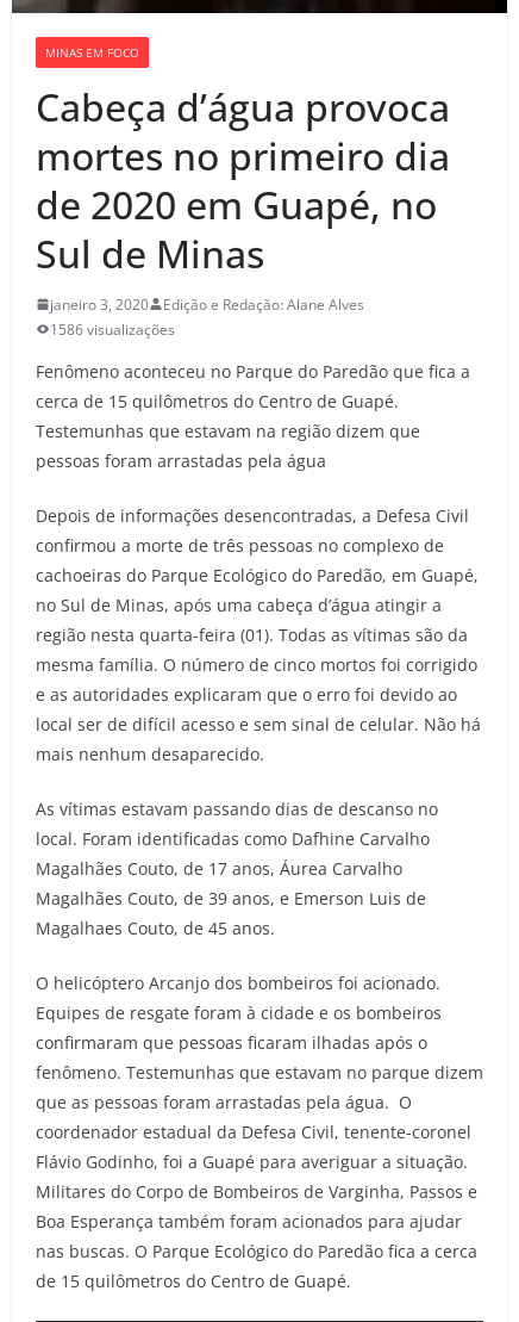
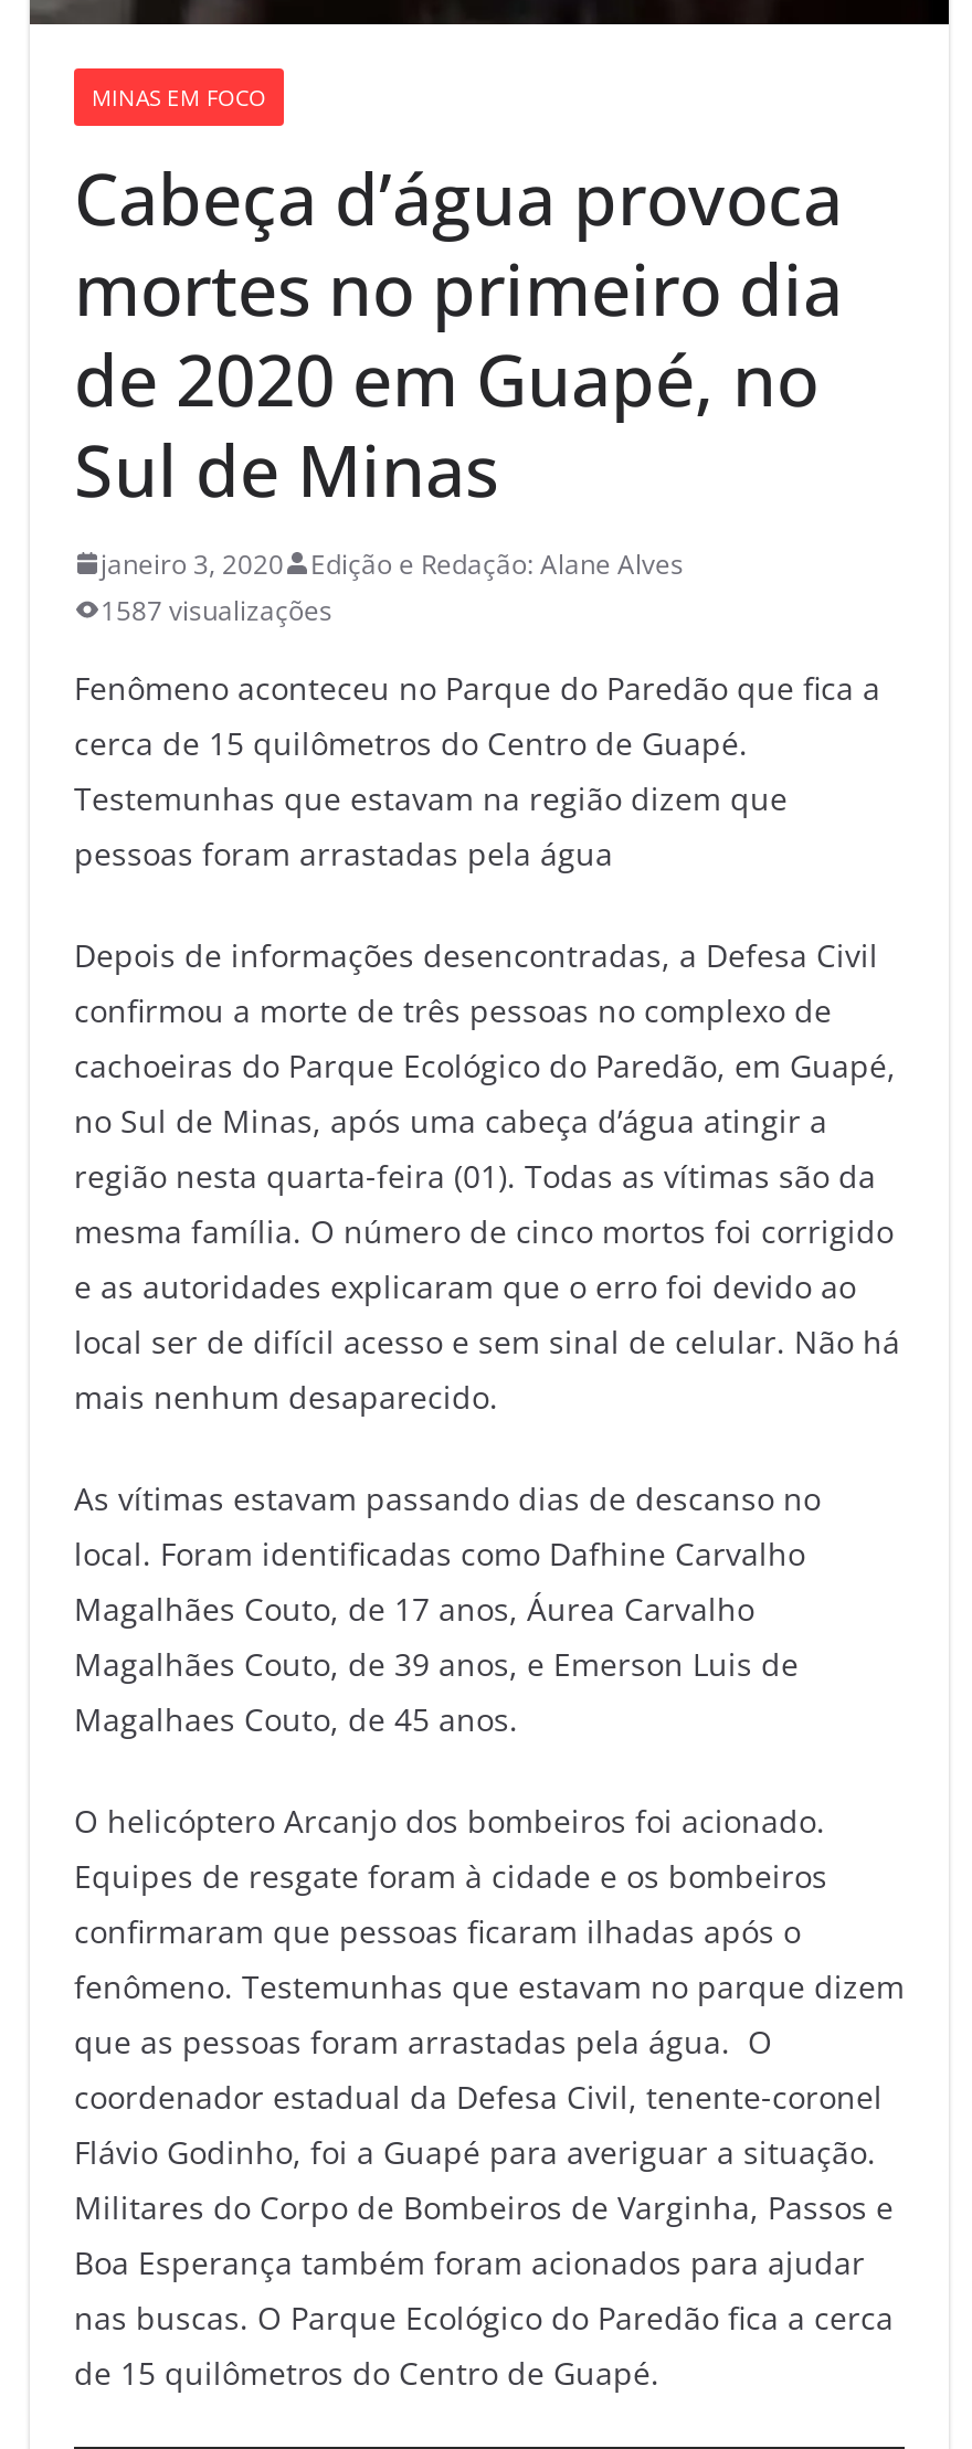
- 1586 visualizações
+ 1587 visualizações
